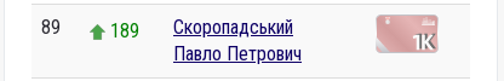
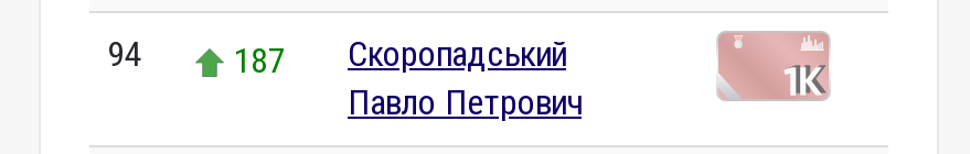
- 89
- 189
+ 94
+ 187
